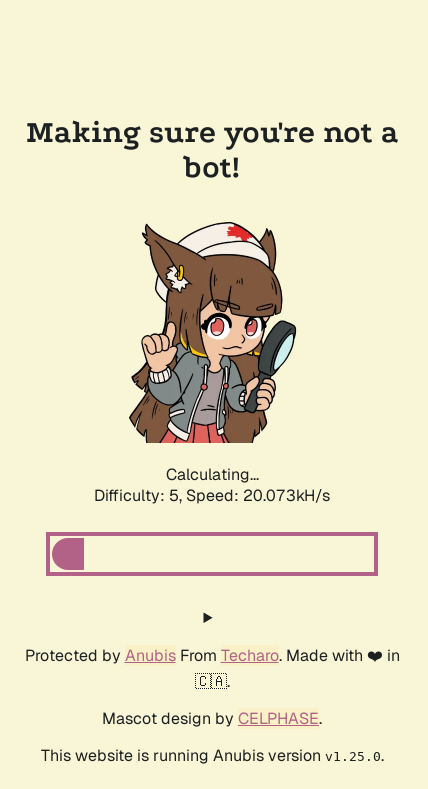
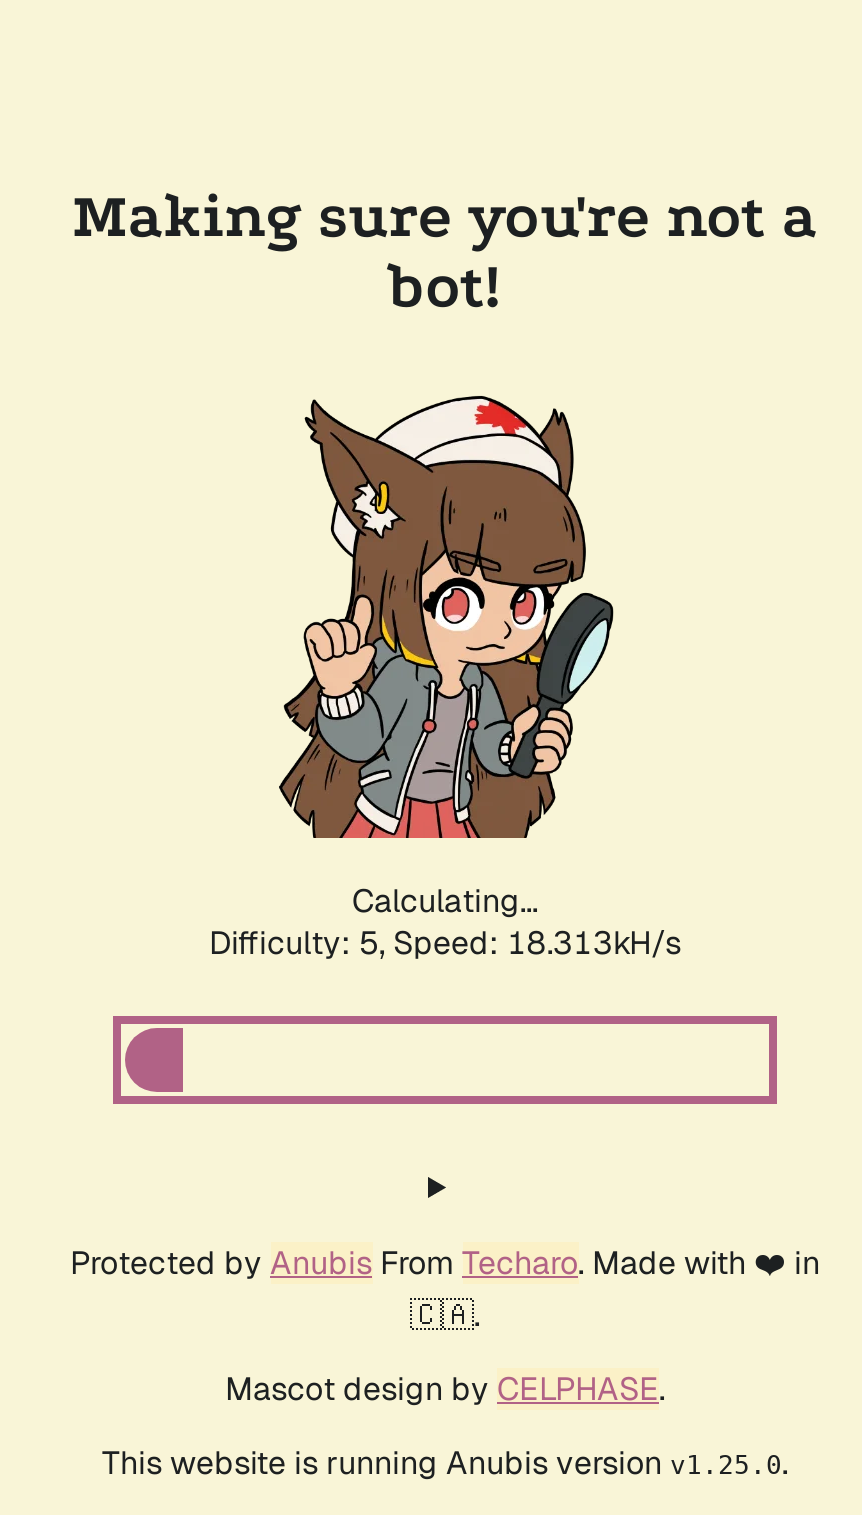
- Difficulty: 5, Speed: 20.073kH/s
+ Difficulty: 5, Speed: 18.313kH/s
